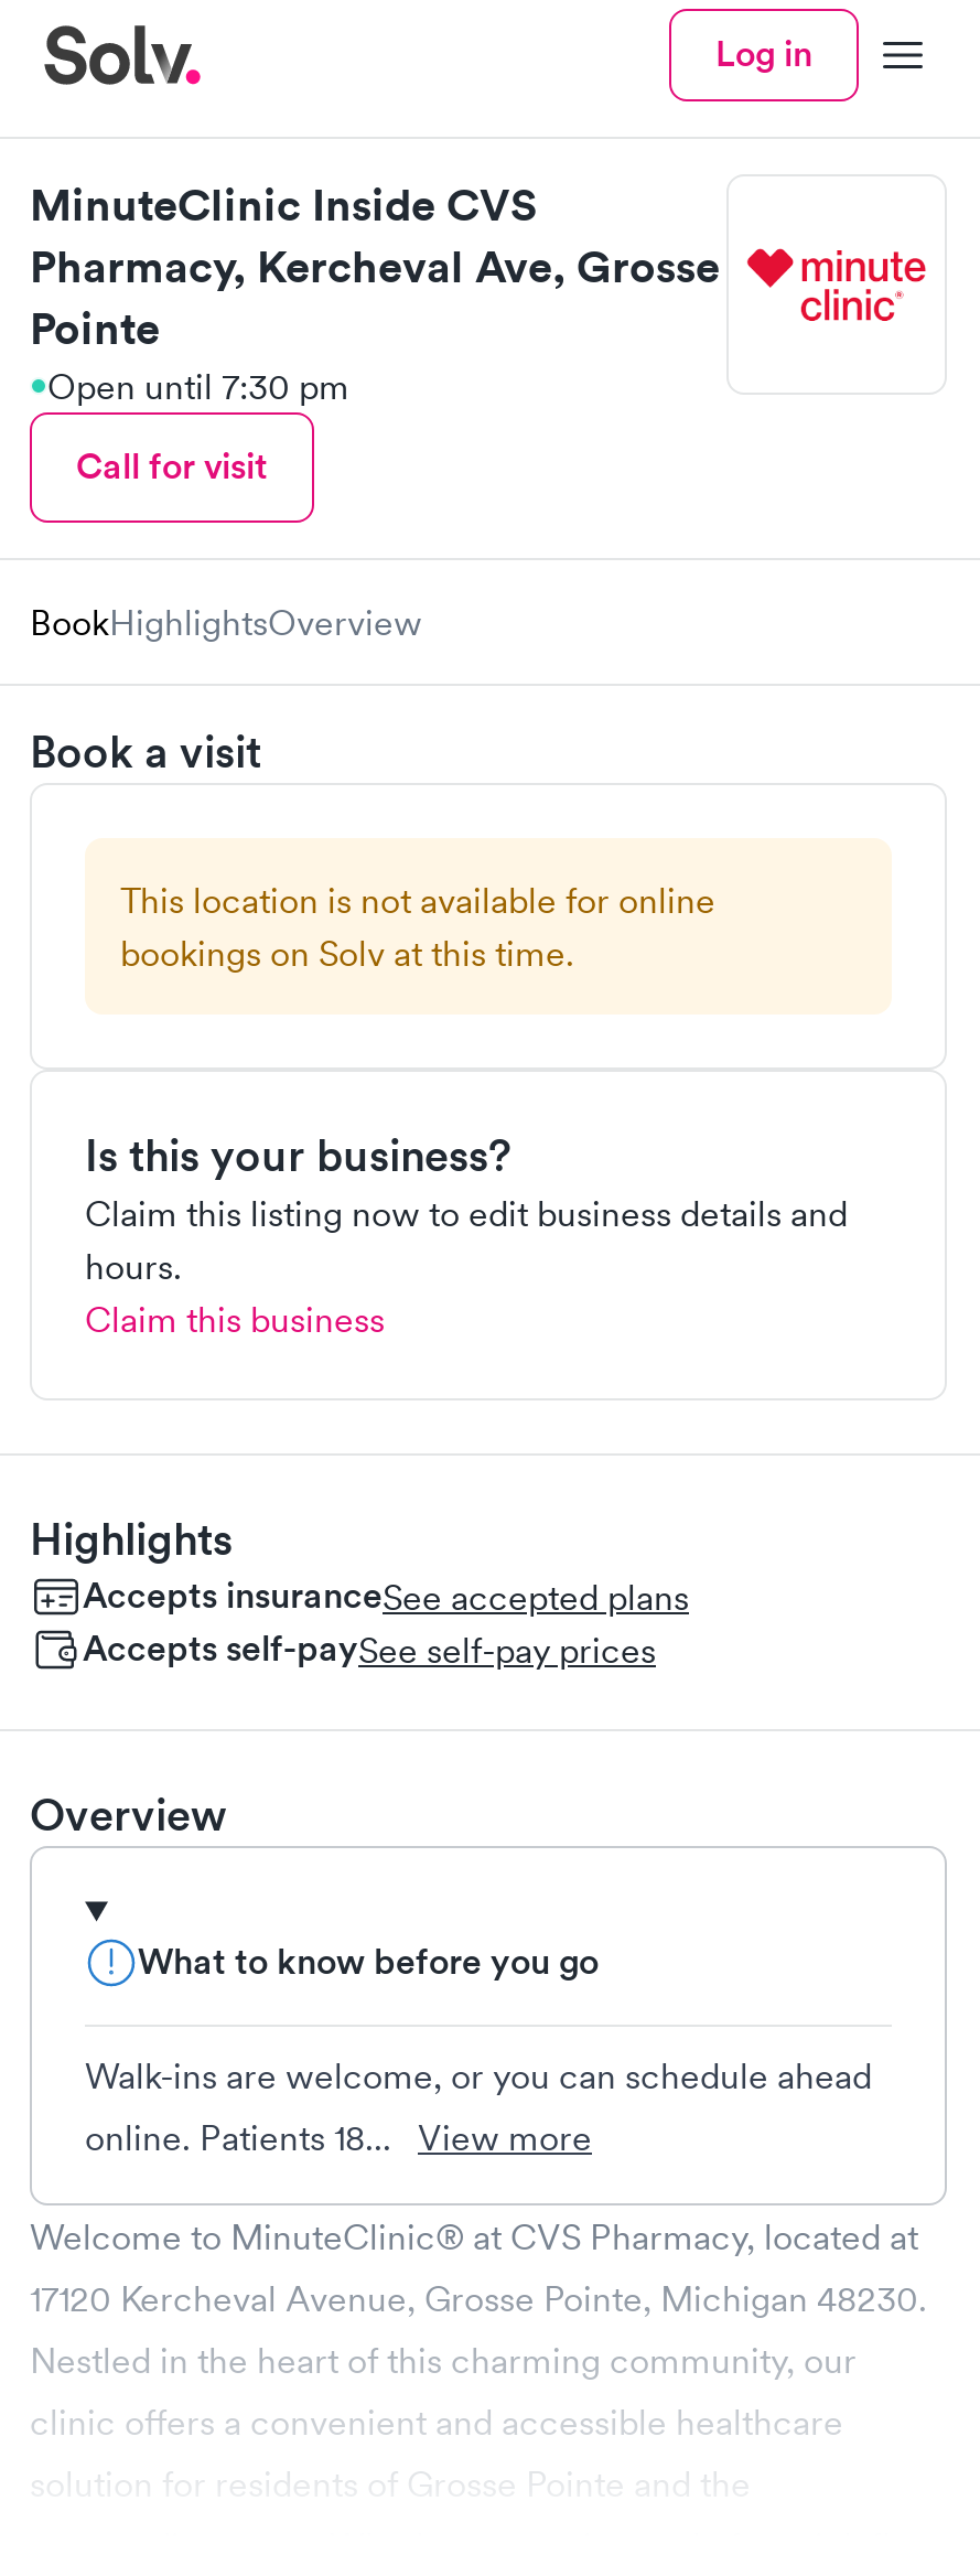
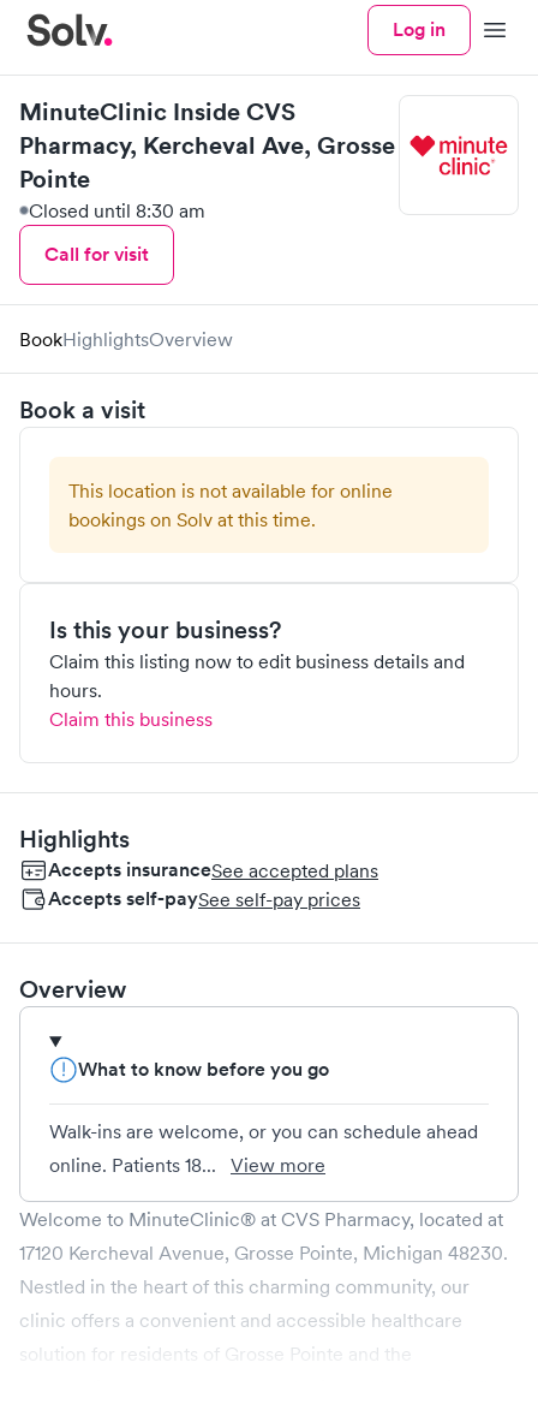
- Open until 7:30 pm
+ Closed until 8:30 am
